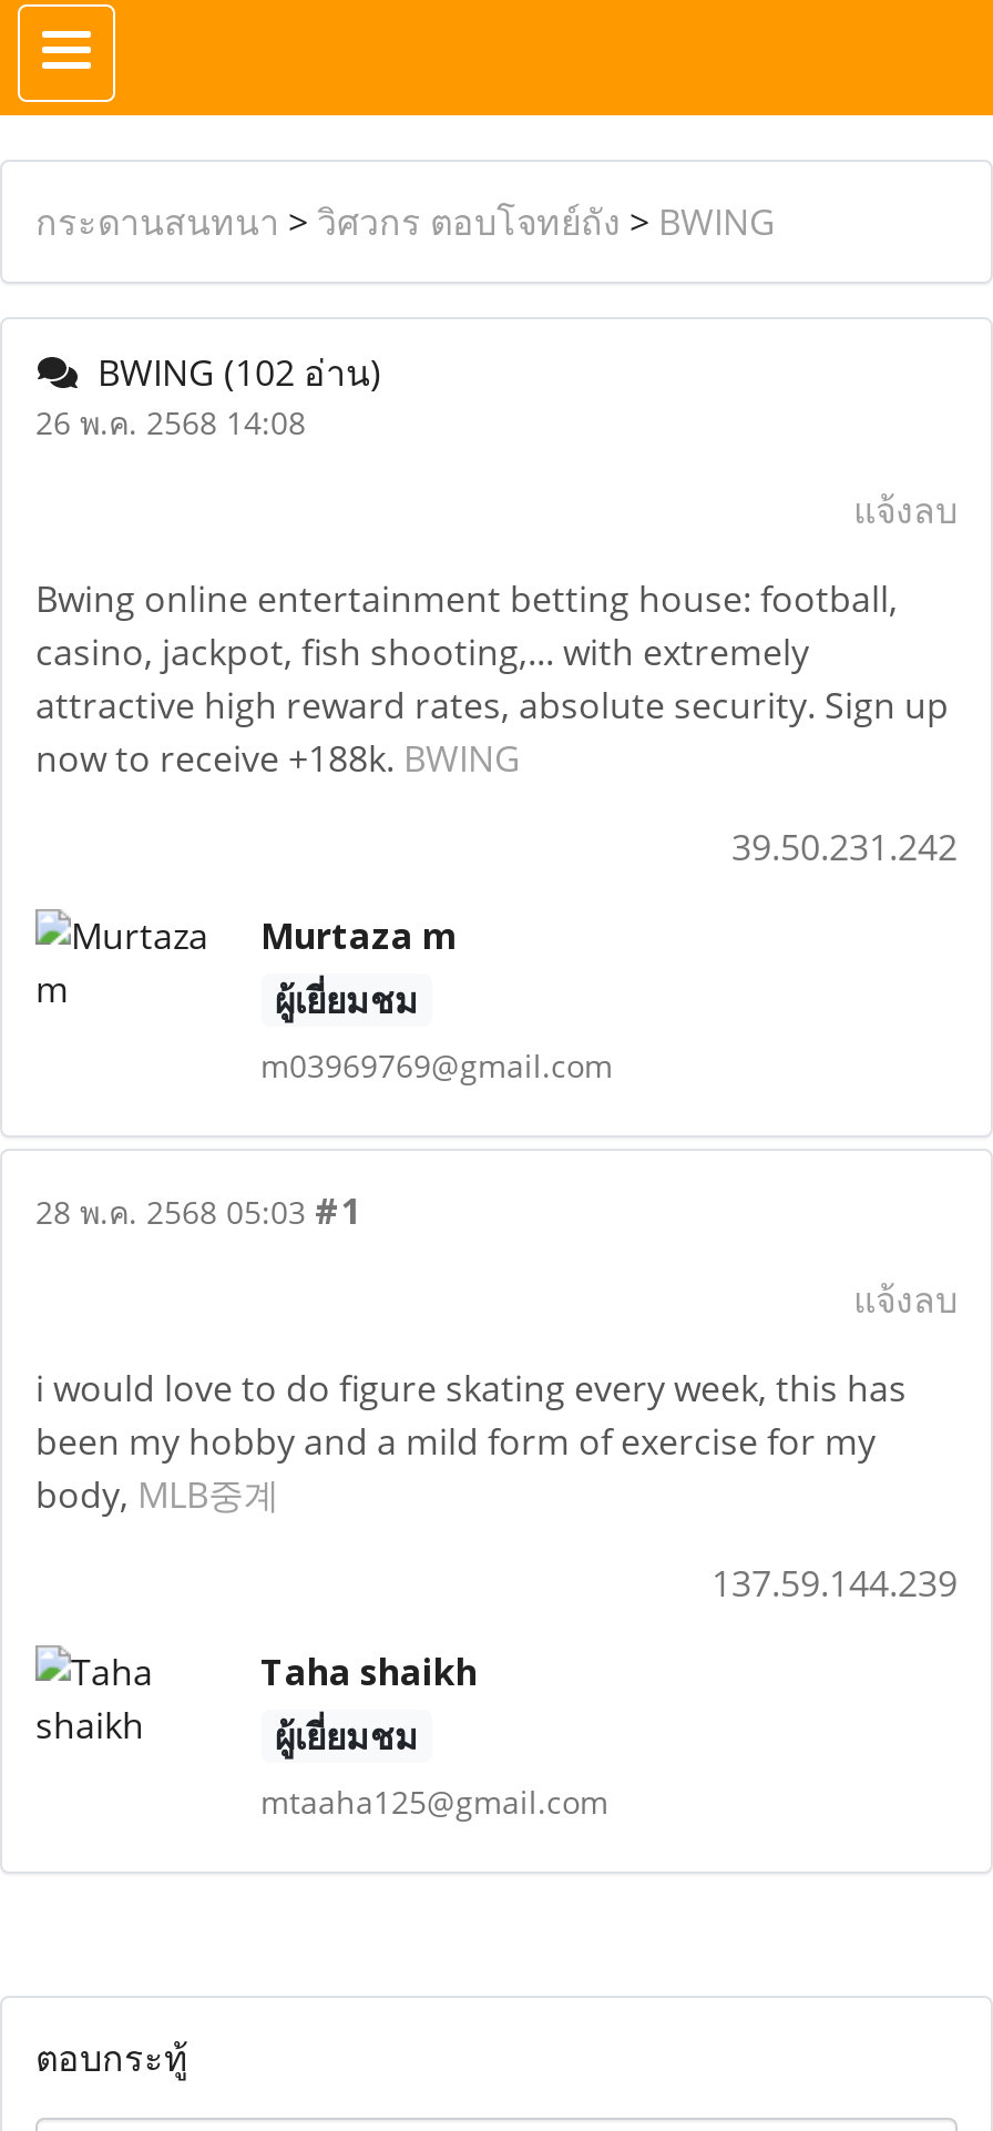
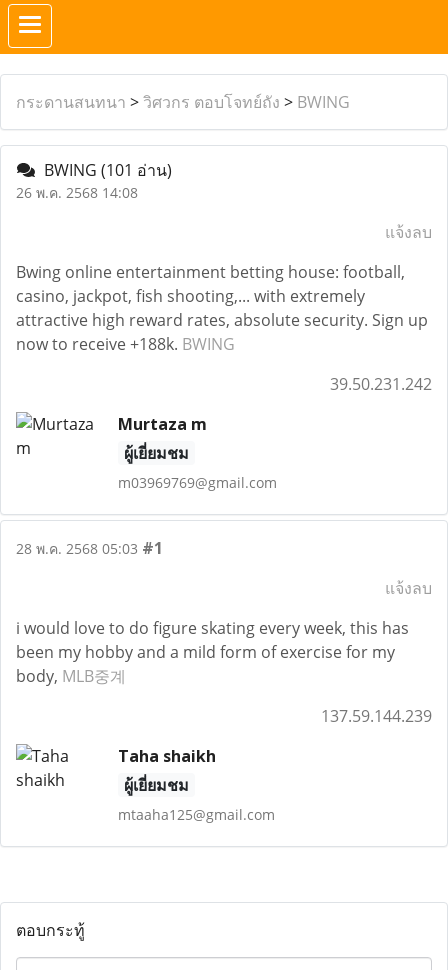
- BWING (102 อ่าน)
+ BWING (101 อ่าน)
